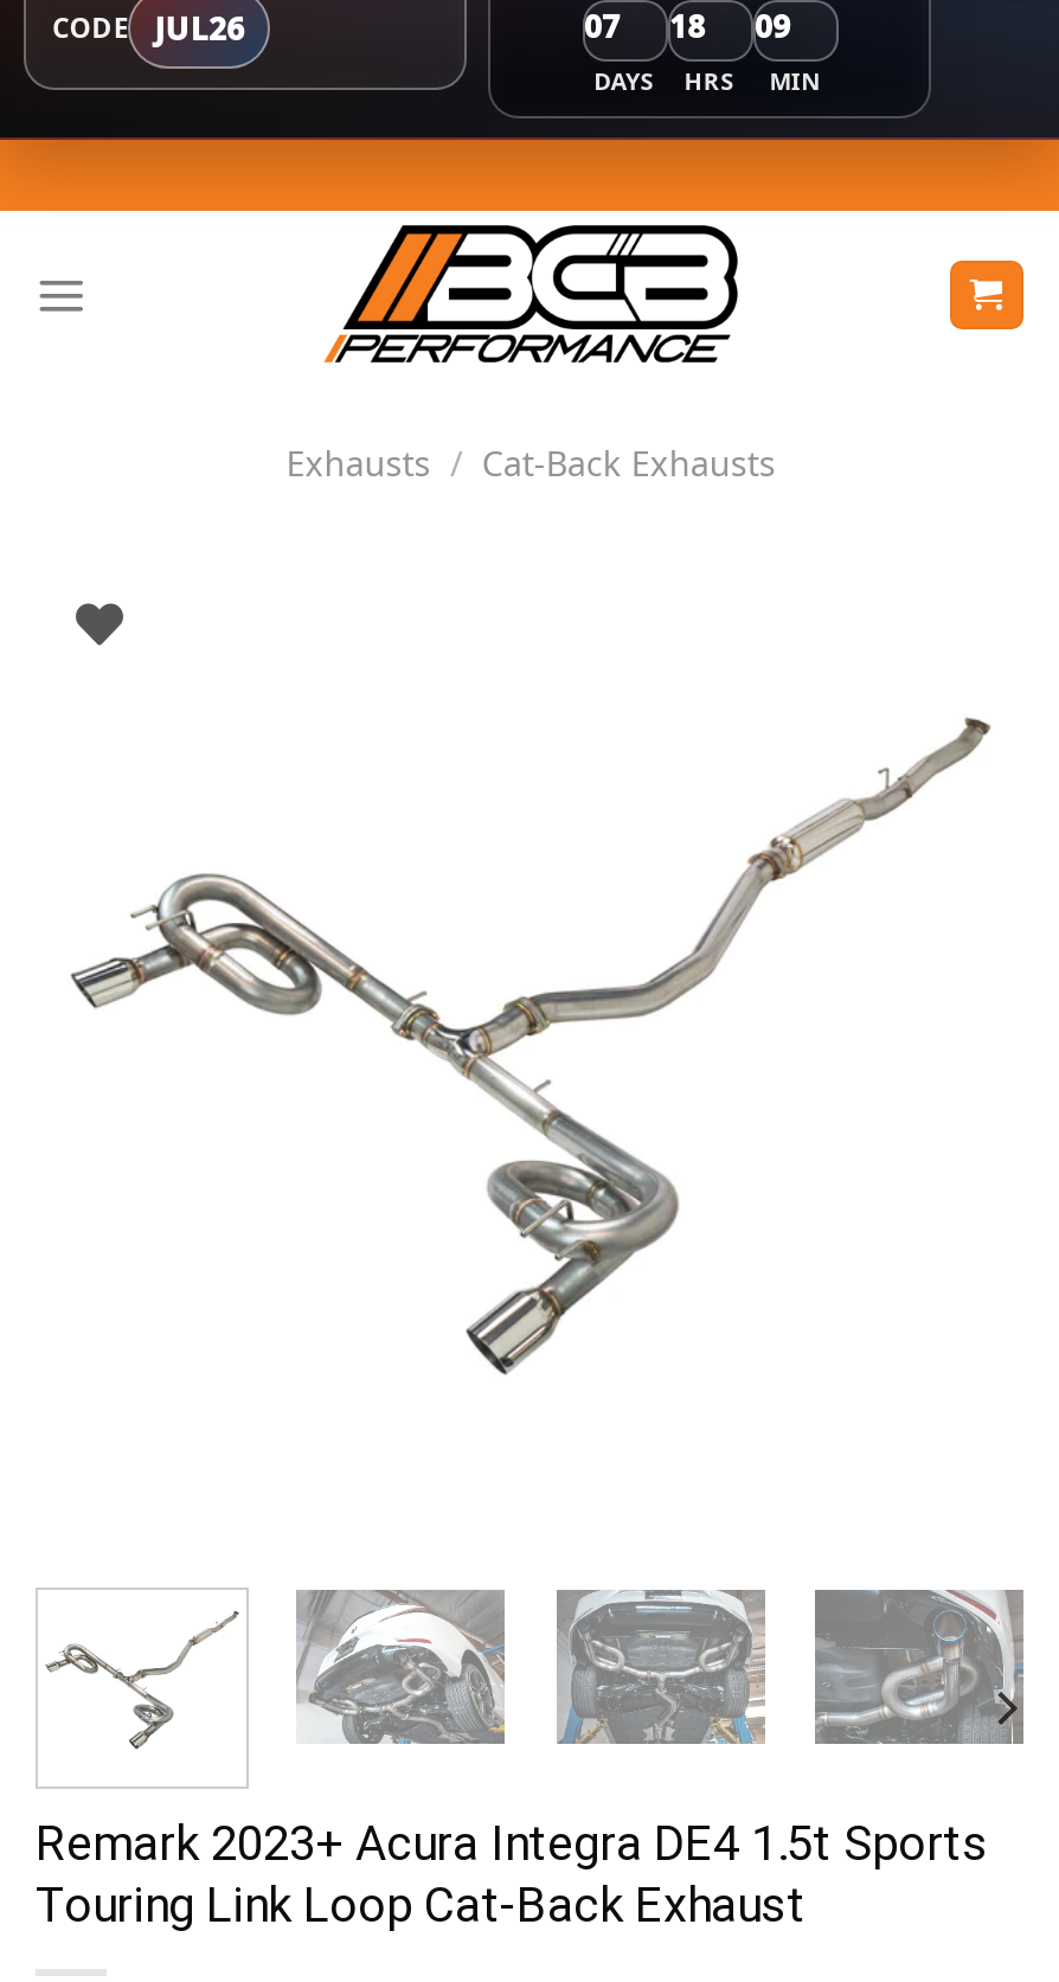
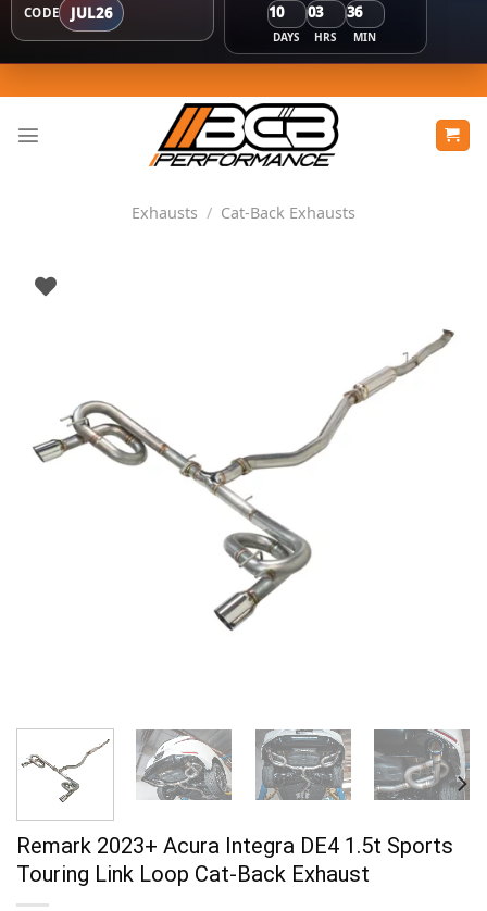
- 07
+ 10

- 18
+ 03

- 09
+ 36
